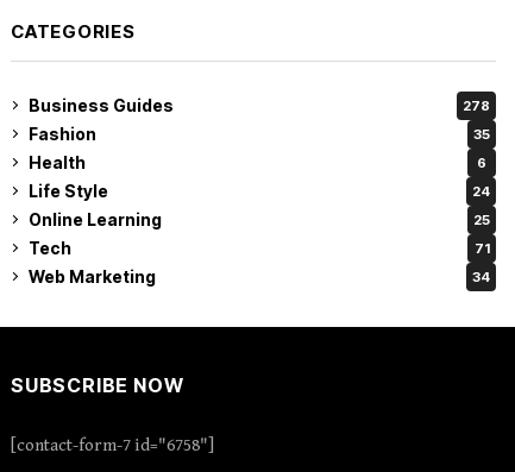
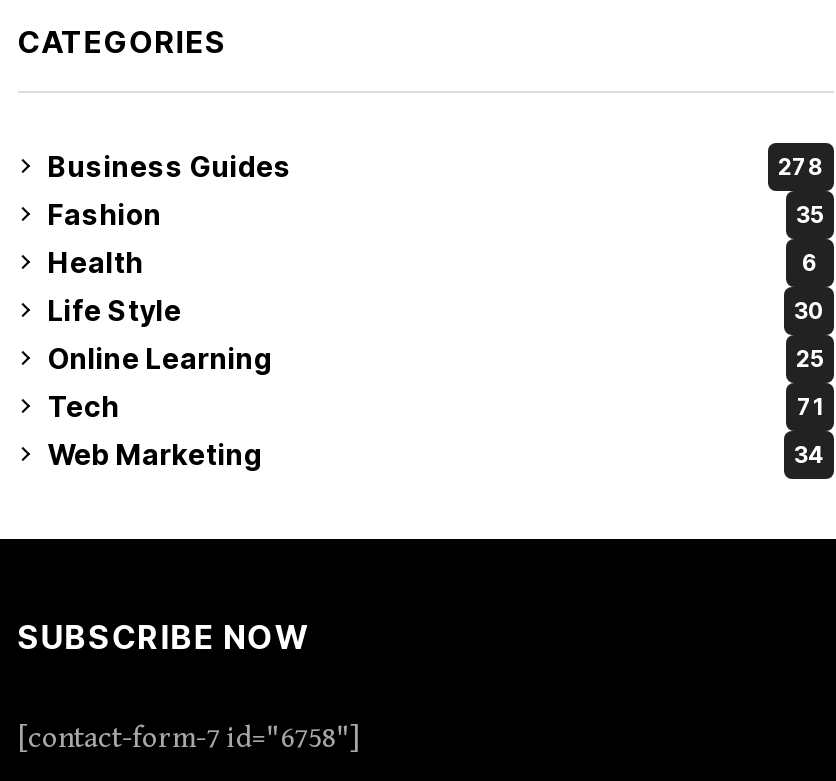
- 24
+ 30
